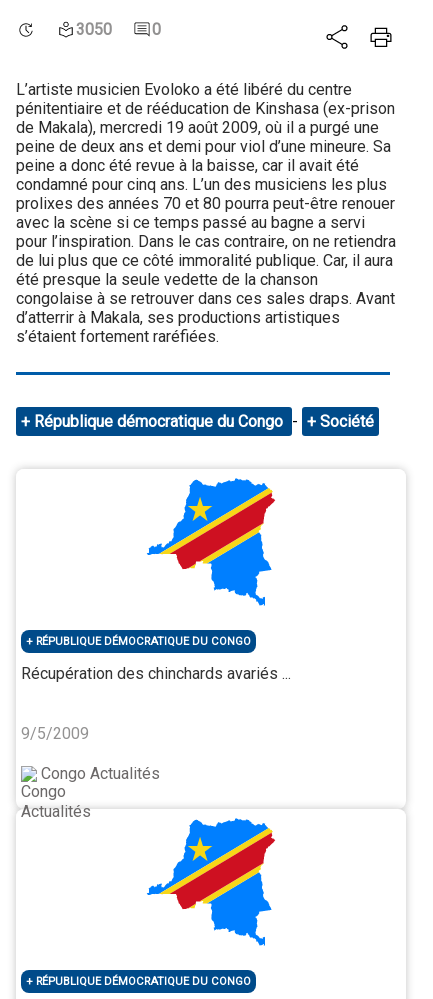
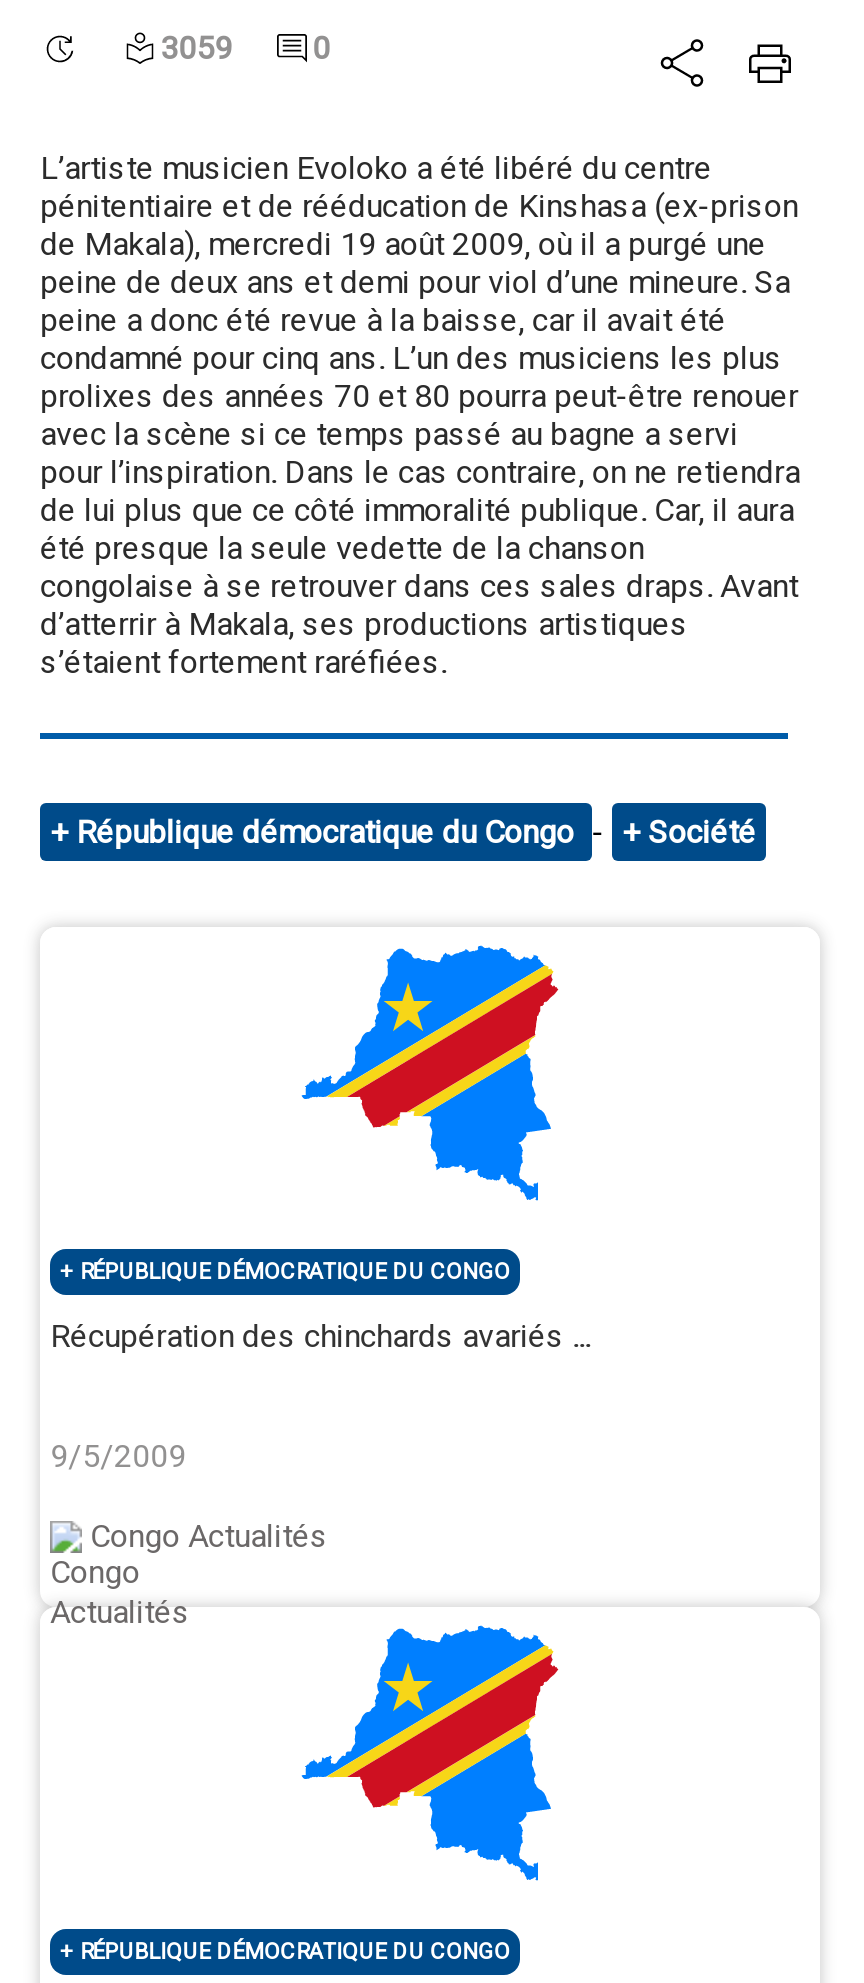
- 3050
+ 3059
